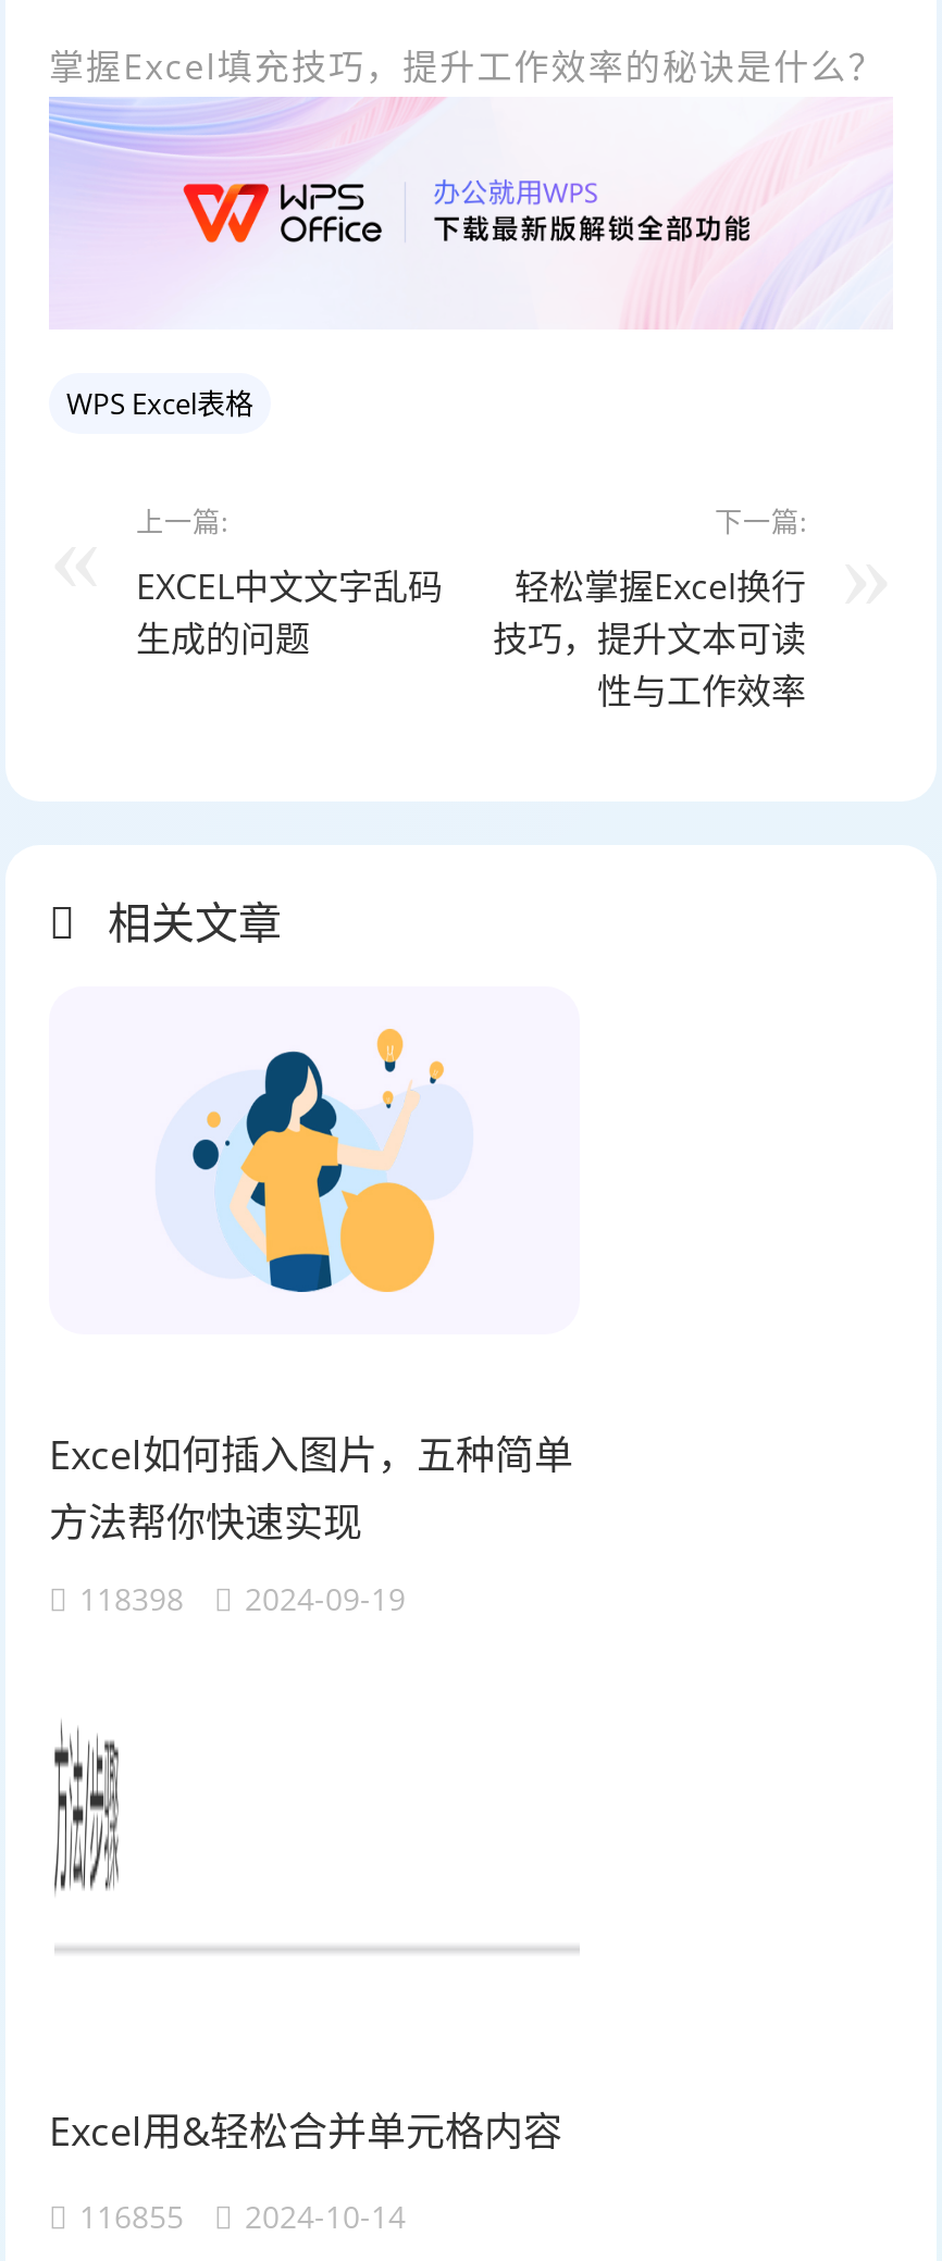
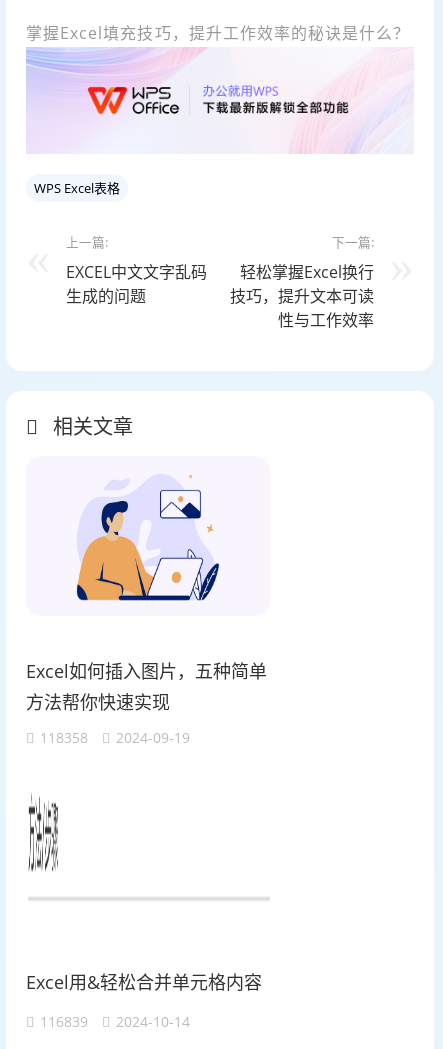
- [image]
+ [image]

- 118398 2024-09-19
+ 118358 2024-09-19

- 116855 2024-10-14
+ 116839 2024-10-14
